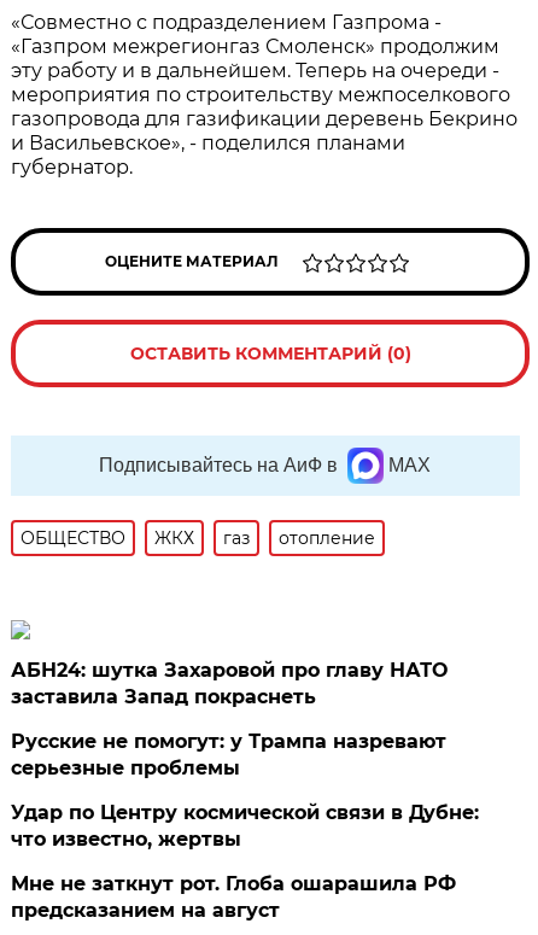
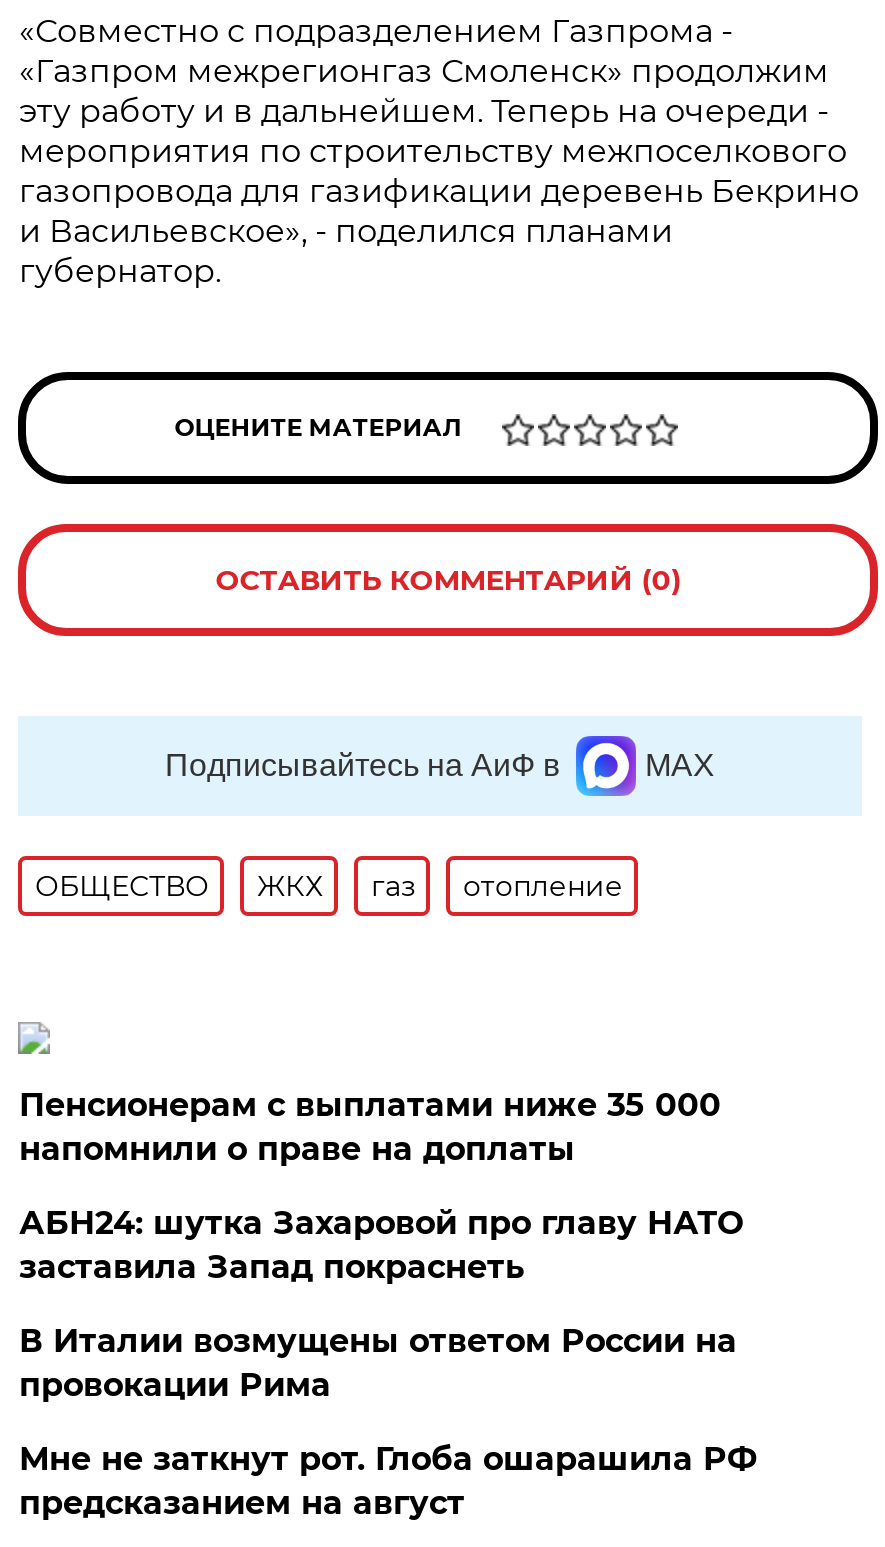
+ Пенсионерам с выплатами ниже 35 000
+ напомнили о праве на доплаты

moved down: АБН24: шутка Захаровой про главу НАТО | заставила Запад покраснеть

- Русские не помогут: у Трампа назревают
- серьезные проблемы
- Удар по Центру космической связи в Дубне:
- что известно, жертвы
+ В Италии возмущены ответом России на
+ провокации Рима
